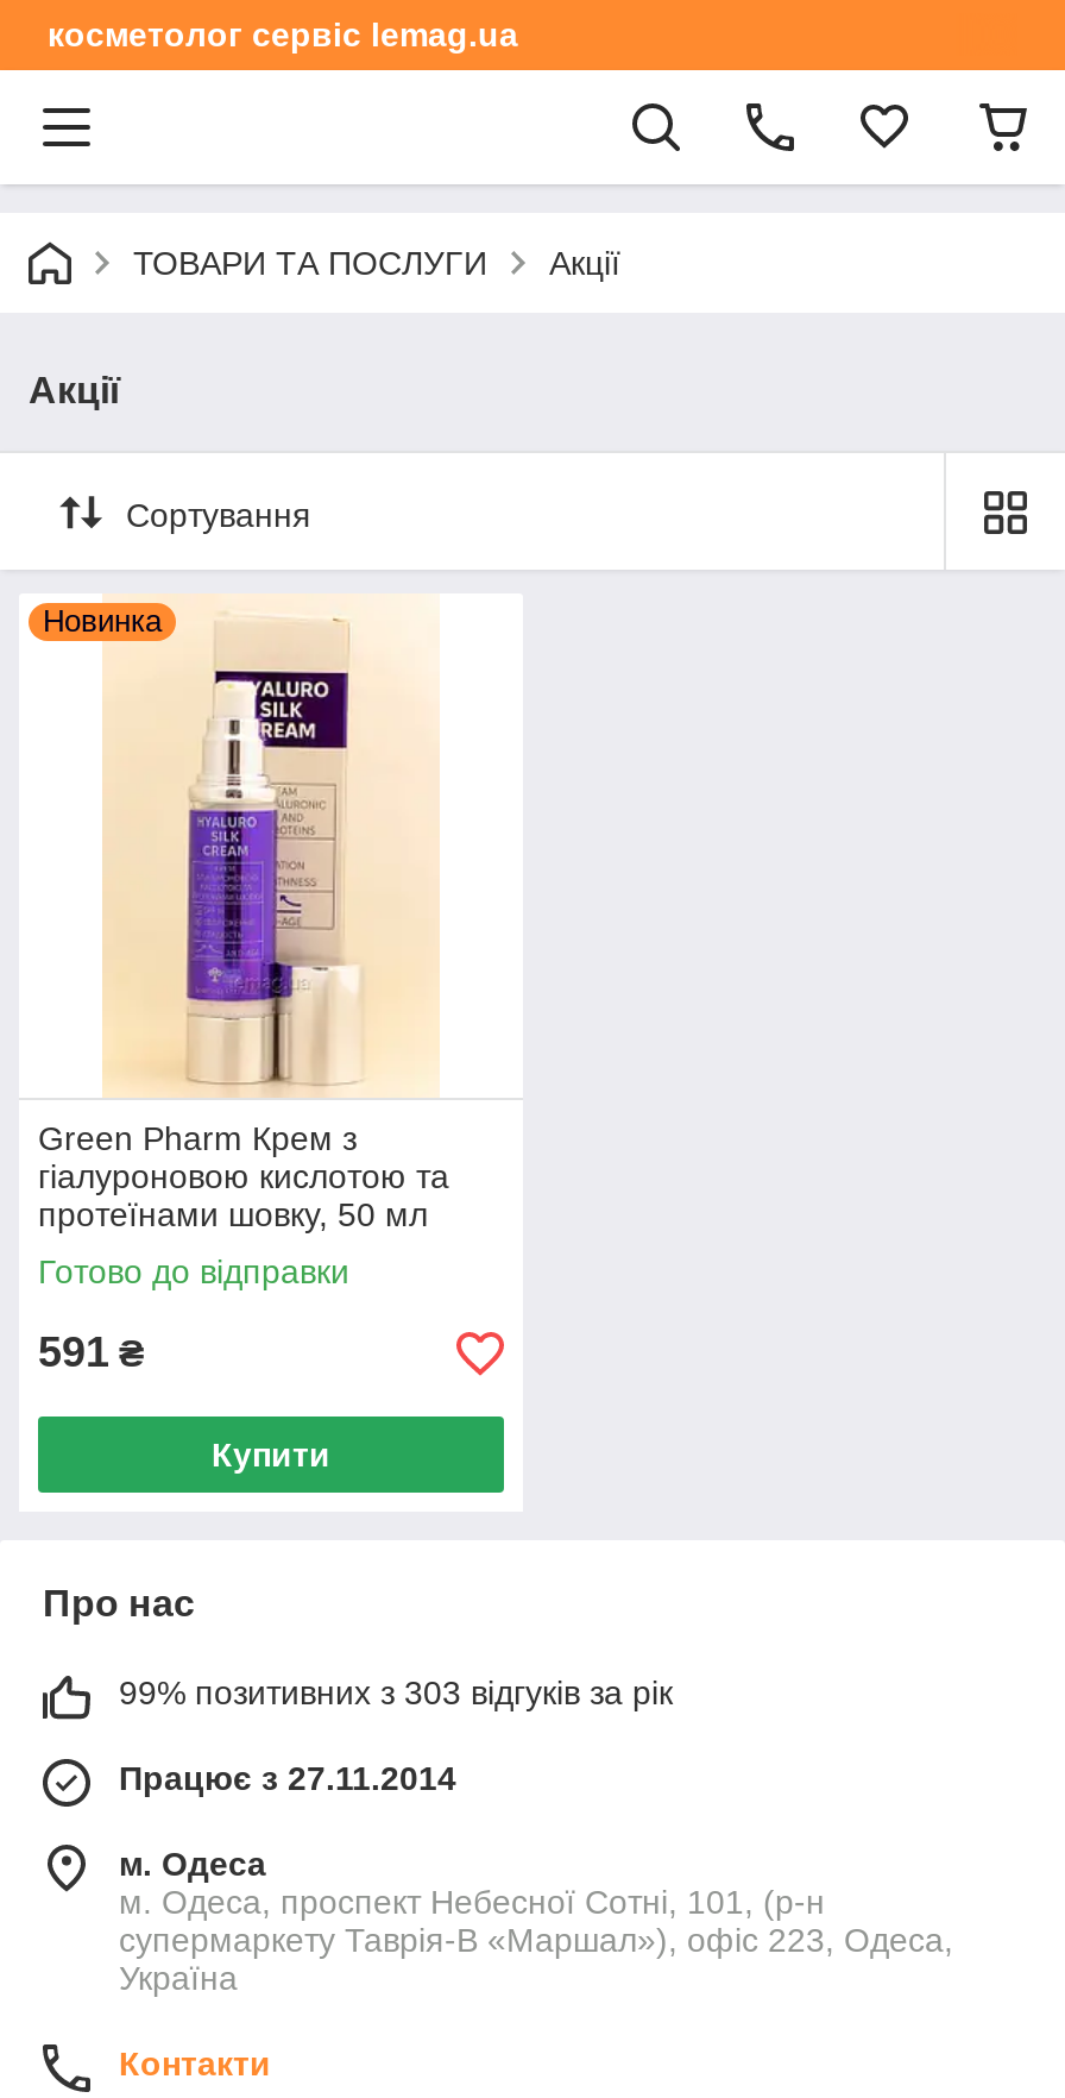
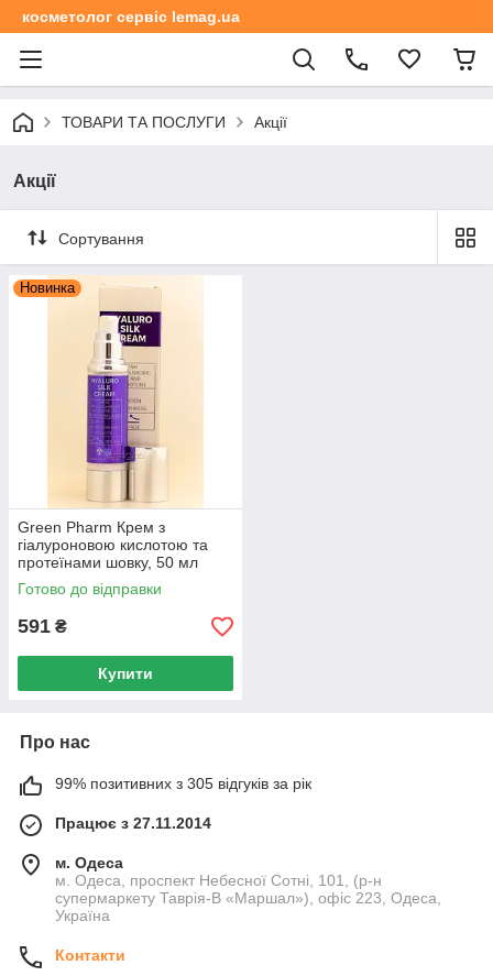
- 99% позитивних з 303 відгуків за рік
+ 99% позитивних з 305 відгуків за рік
